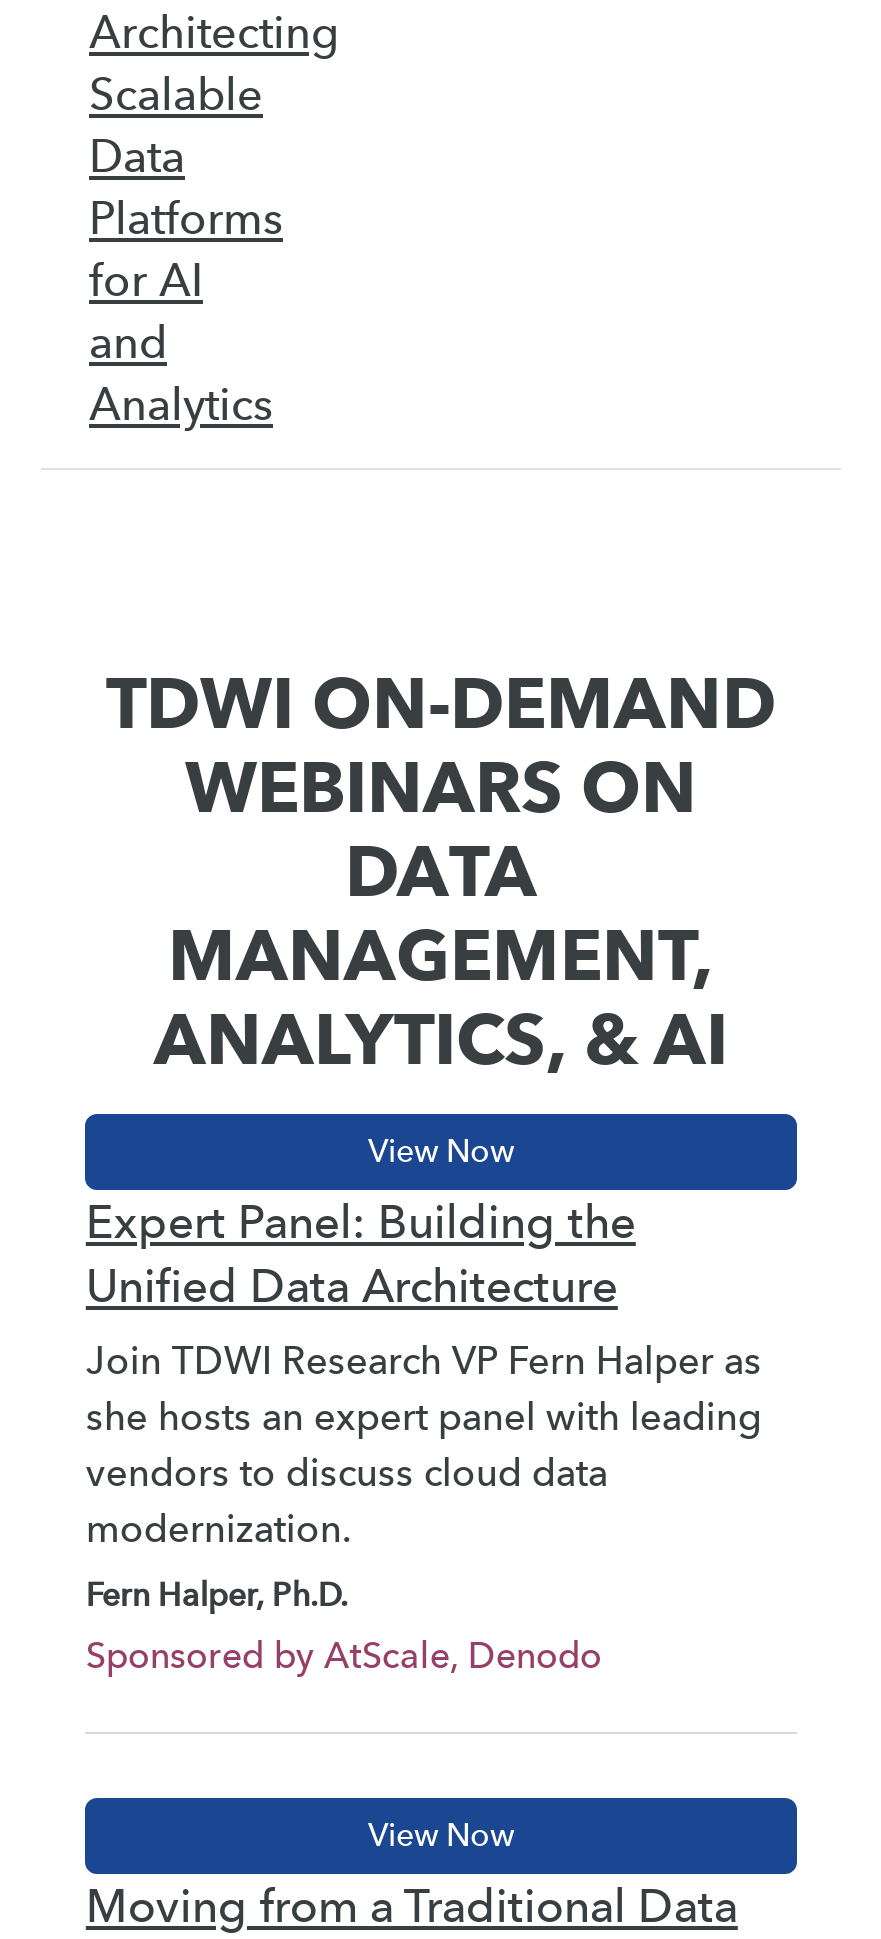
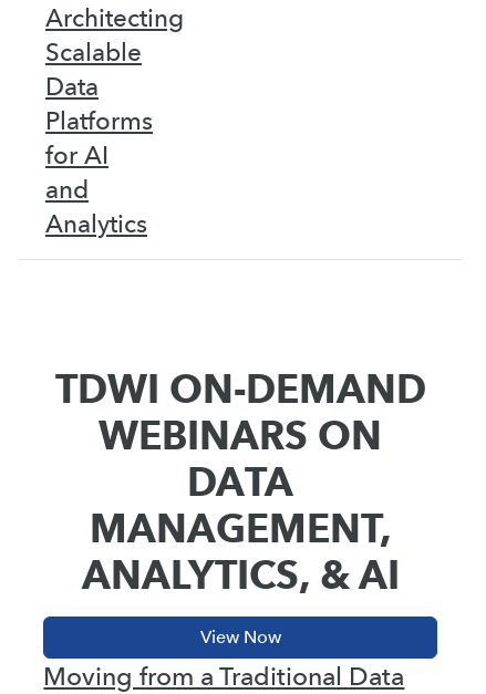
- Expert Panel: Building the
- Unified Data Architecture
- Join TDWI Research VP Fern Halper as
- she hosts an expert panel with leading
- vendors to discuss cloud data
- modernization.
- Fern Halper, Ph.D.
- Sponsored by AtScale, Denodo
